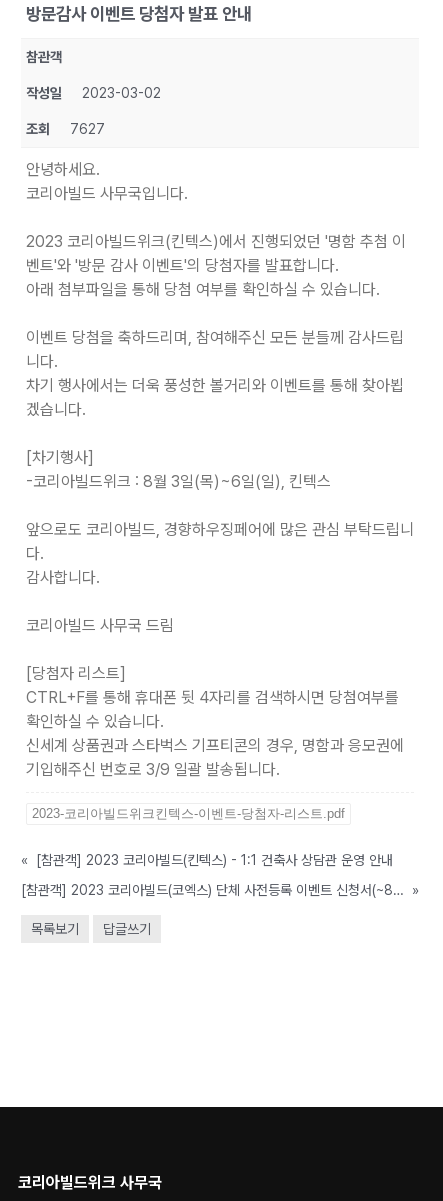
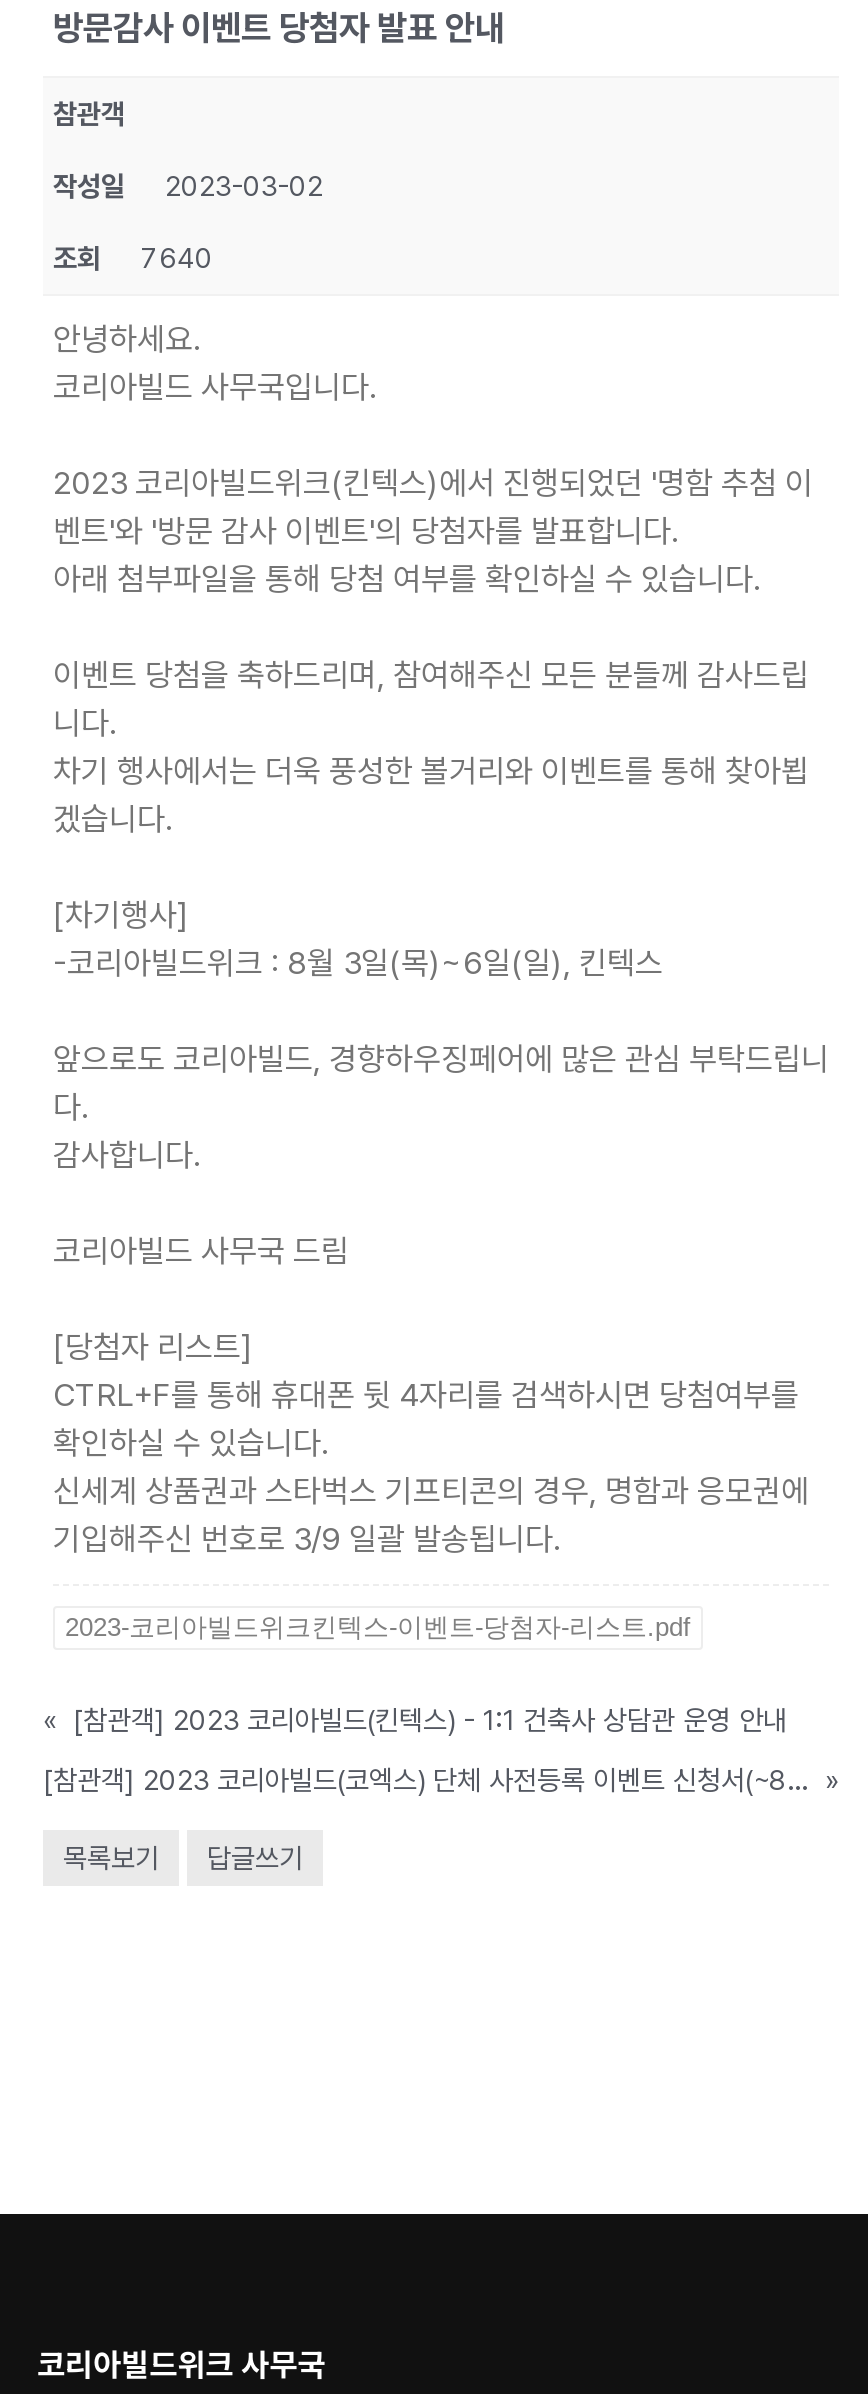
- 조회 7627
+ 조회 7640
